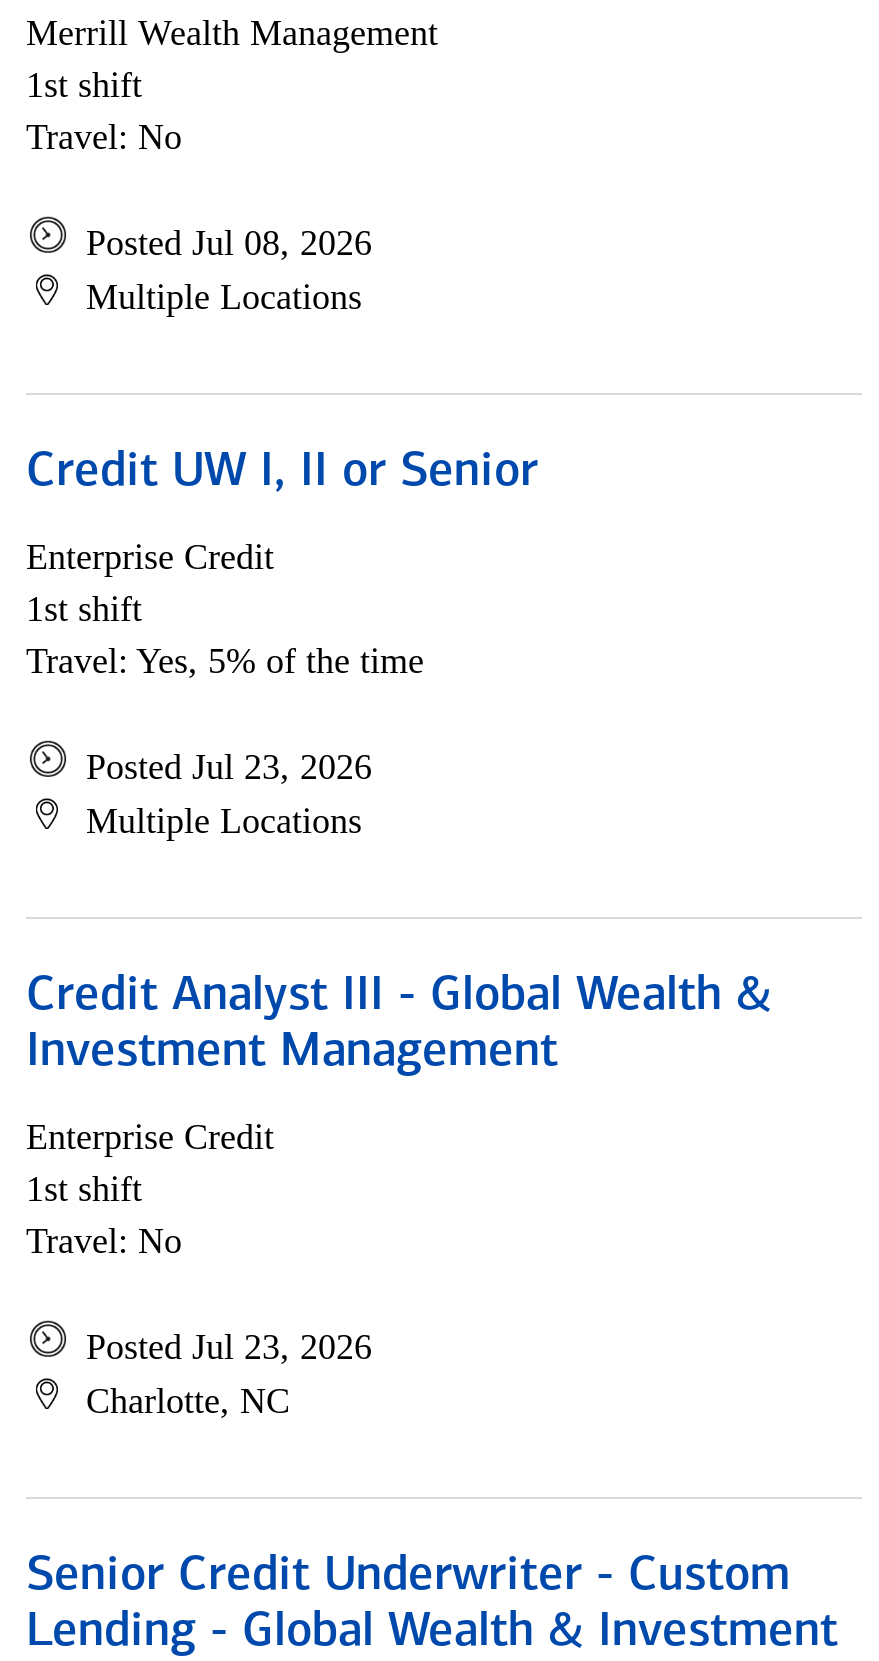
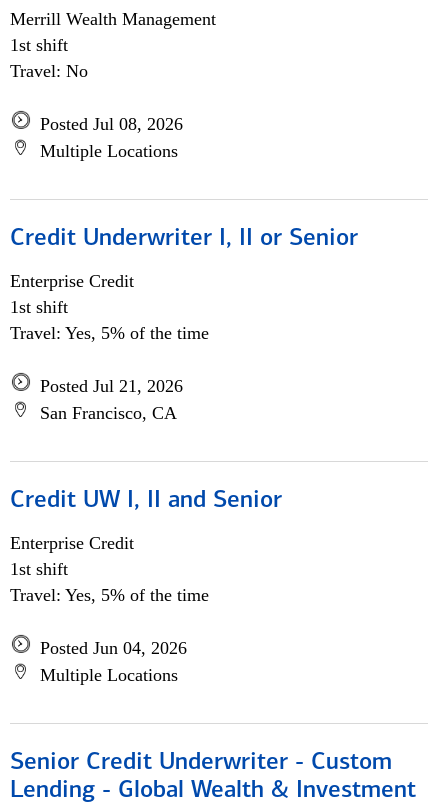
- Credit UW I, II or Senior
+ Credit Underwriter I, II or Senior

- Posted Jul 23, 2026
- Multiple Locations
+ Posted Jul 21, 2026
+ San Francisco, CA

- Credit Analyst III - Global Wealth &
- Investment Management
+ Credit UW I, II and Senior

- Travel: No
+ Travel: Yes, 5% of the time

- Posted Jul 23, 2026
- Charlotte, NC
+ Posted Jun 04, 2026
+ Multiple Locations
